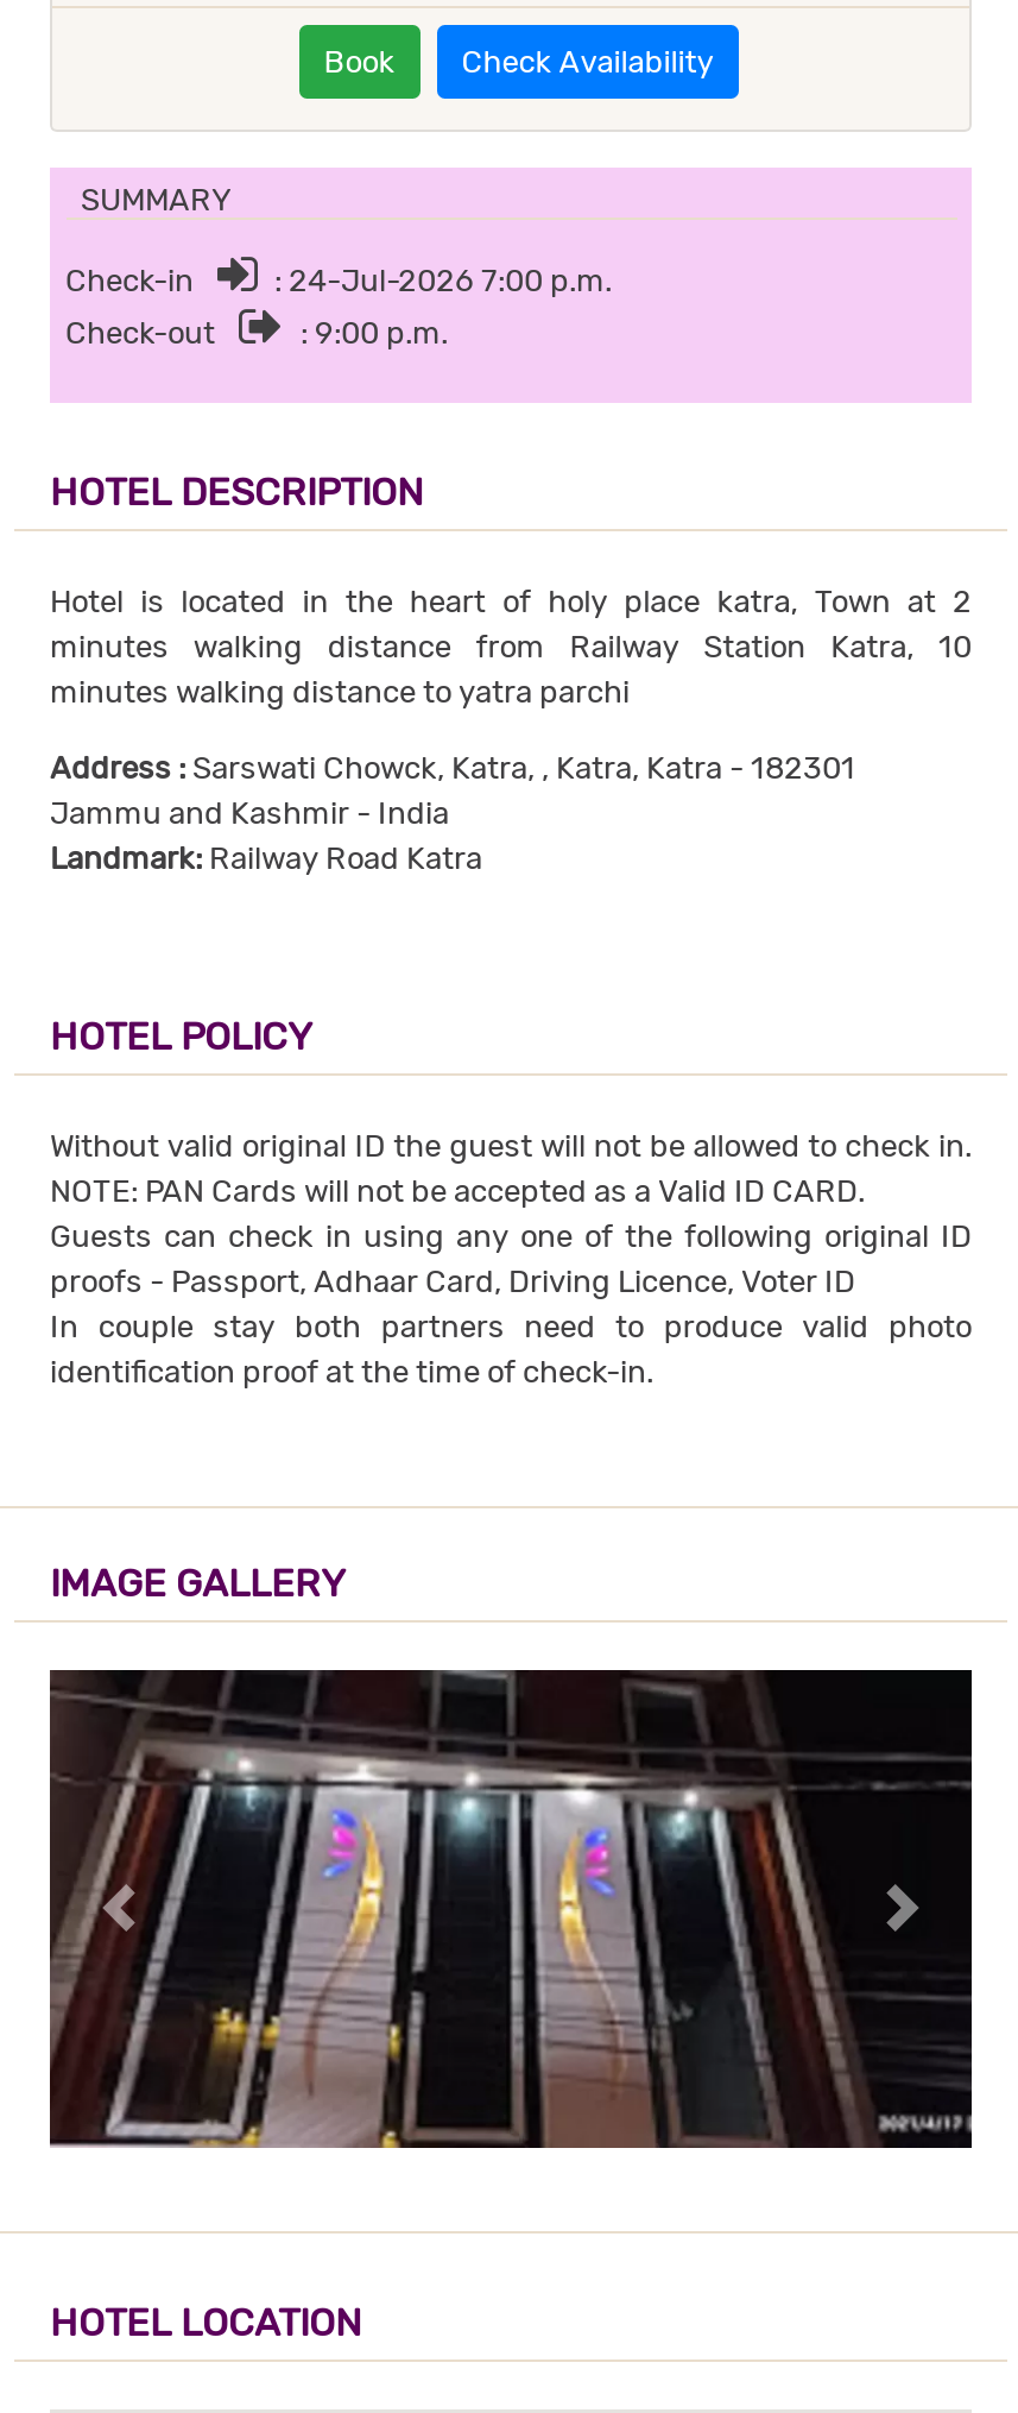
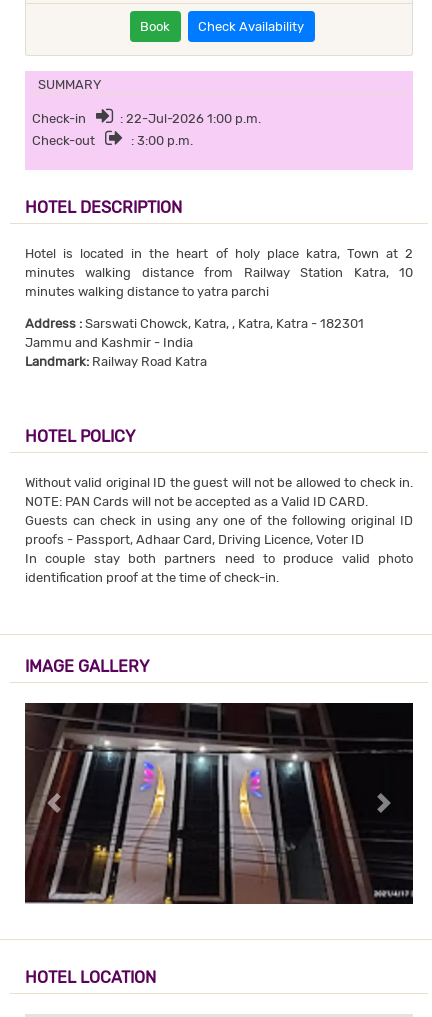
- : 24-Jul-2026 7:00 p.m.
+ : 22-Jul-2026 1:00 p.m.

- : 9:00 p.m.
+ : 3:00 p.m.
